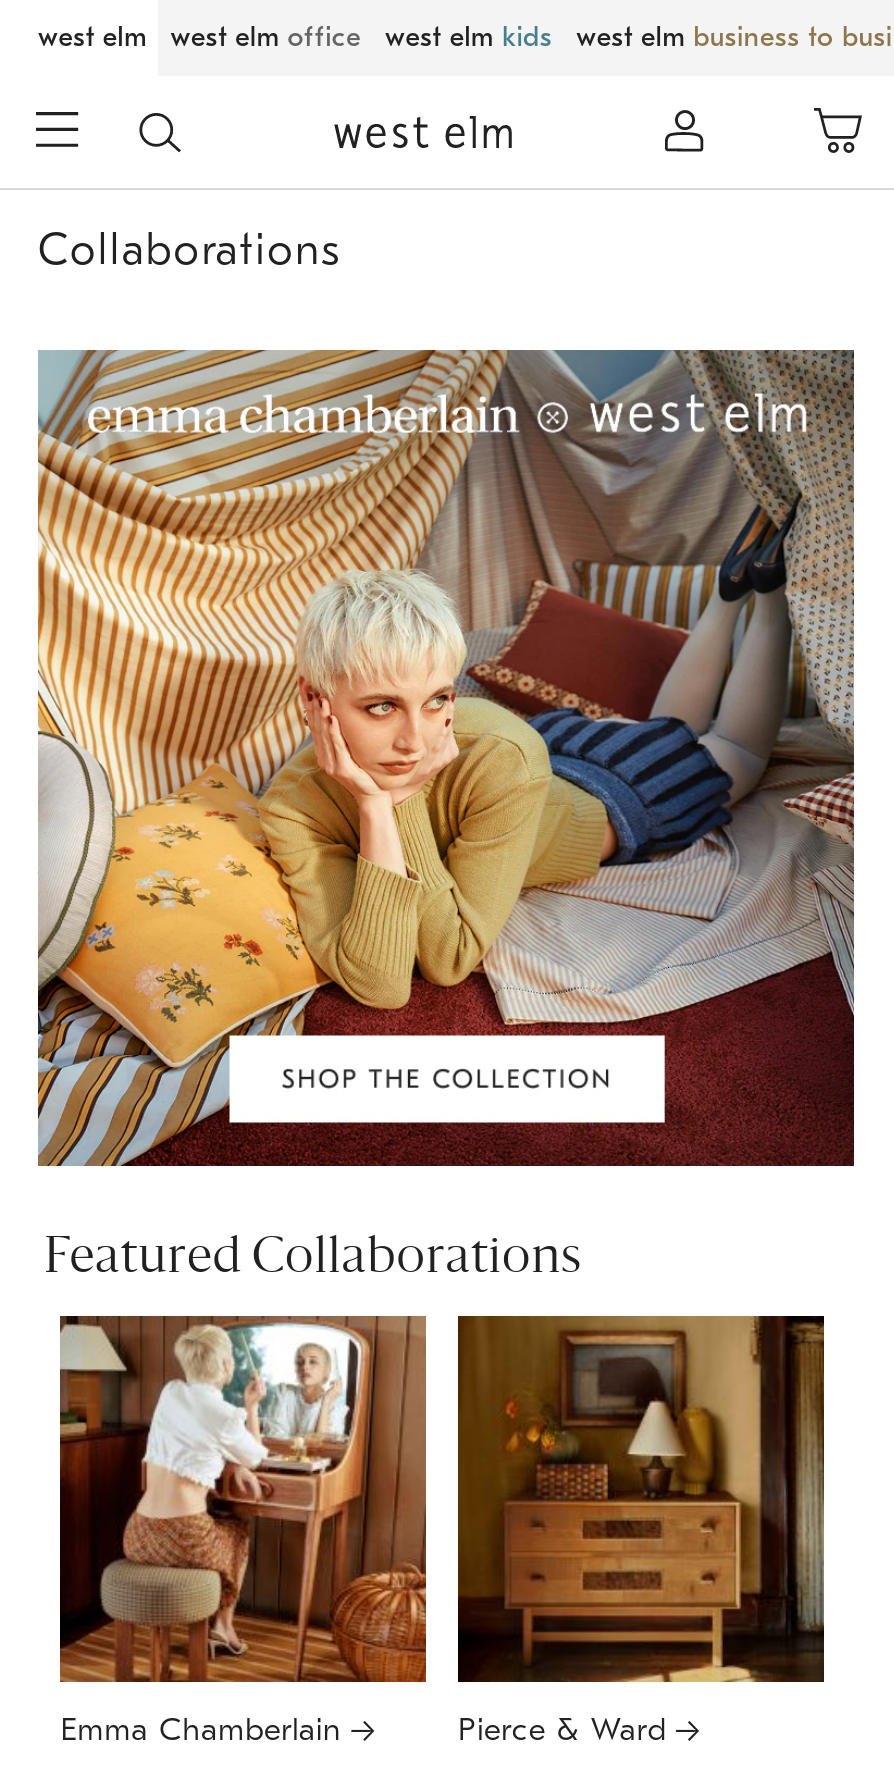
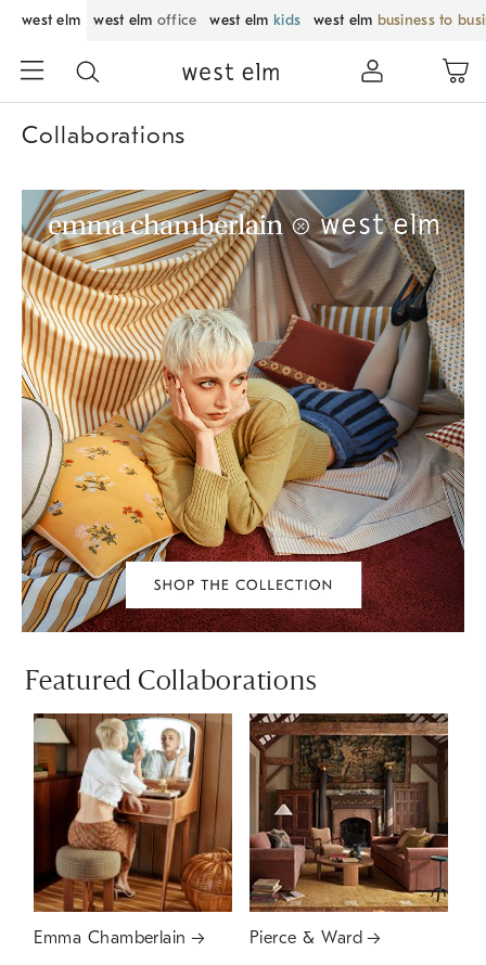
- [image]
+ [image]
